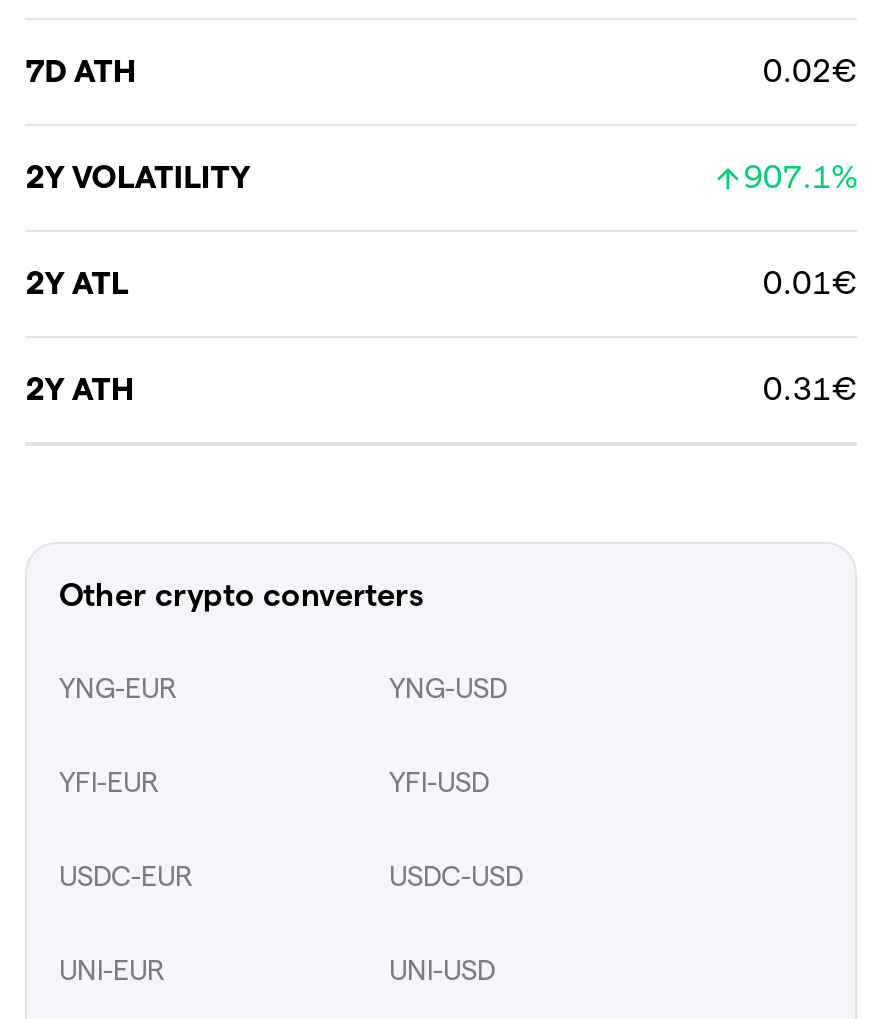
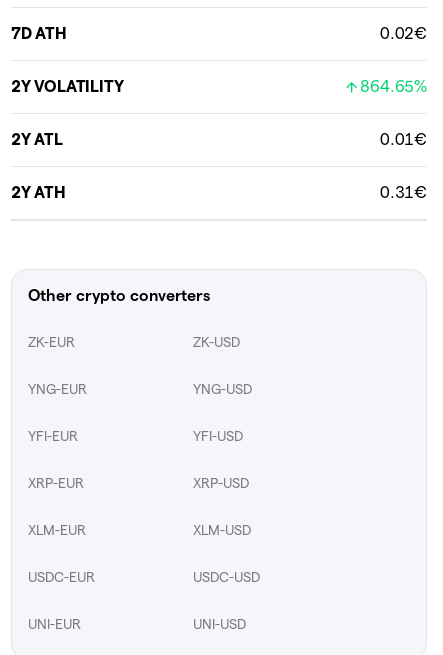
- 907.1%
+ 864.65%

+ ZK-EUR
+ ZK-USD

+ XRP-EUR
+ XRP-USD
+ XLM-EUR
+ XLM-USD
